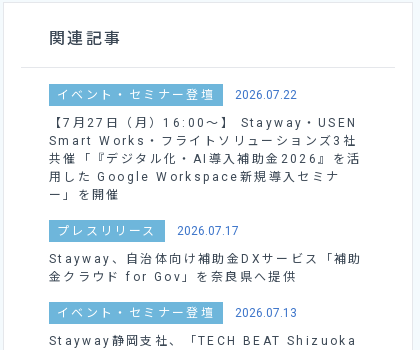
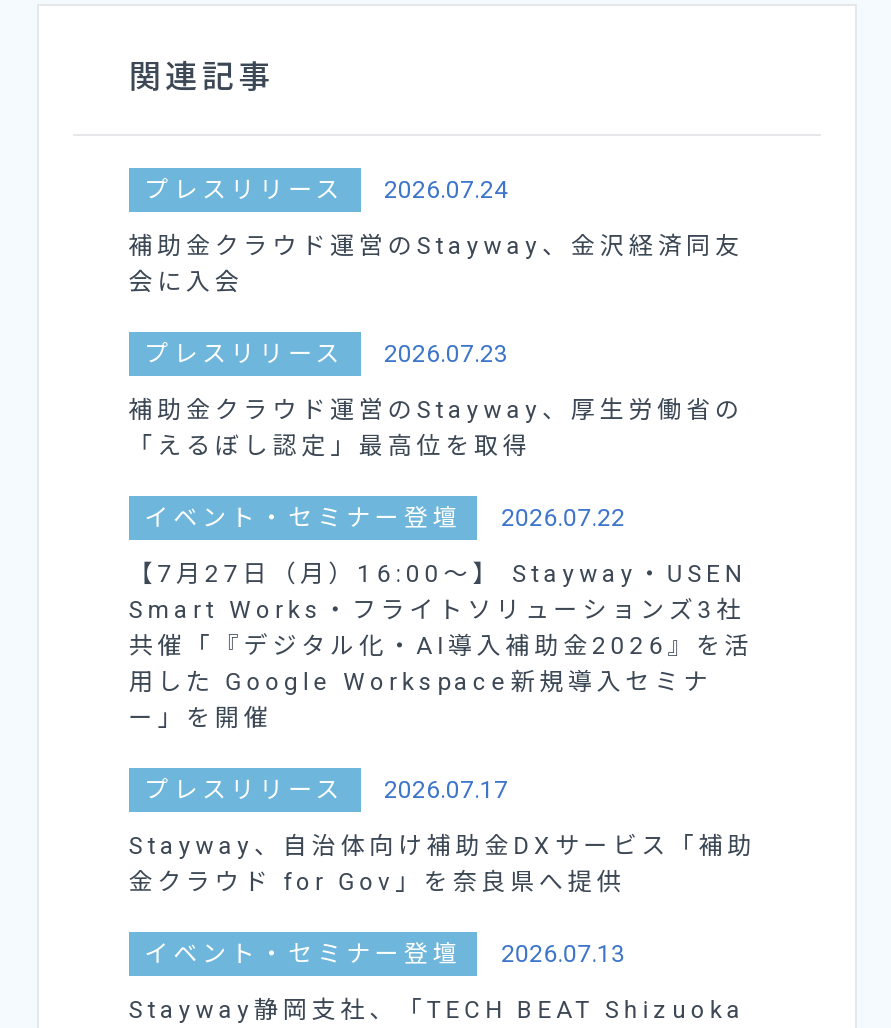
+ プレスリリース
+ 2026.07.24
+ 補助金クラウド運営のStayway、金沢経済同友
+ 会に入会
+ プレスリリース
+ 2026.07.23
+ 補助金クラウド運営のStayway、厚生労働省の
+ 「えるぼし認定」最高位を取得
